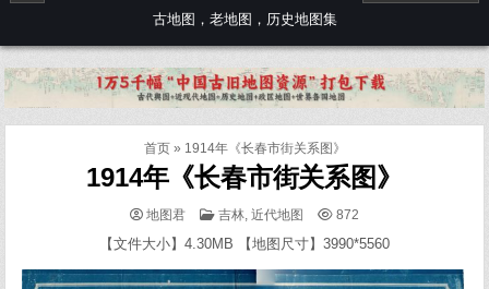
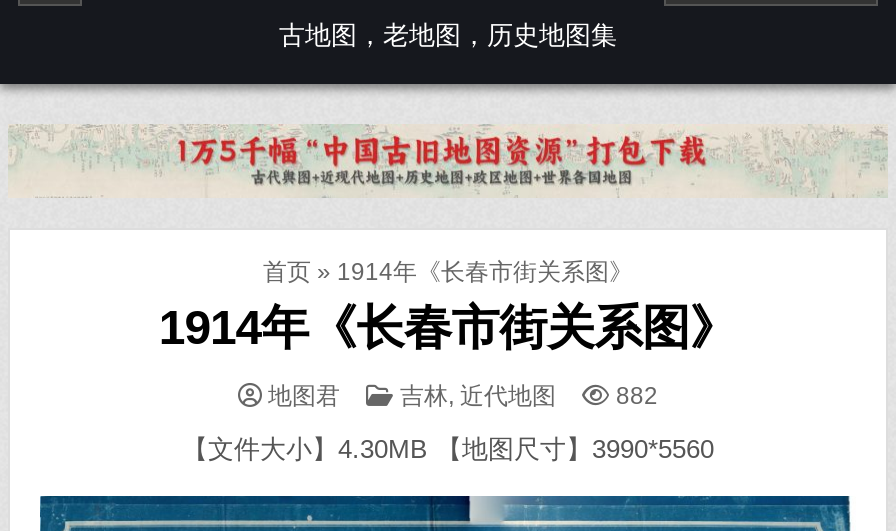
- 872
+ 882
